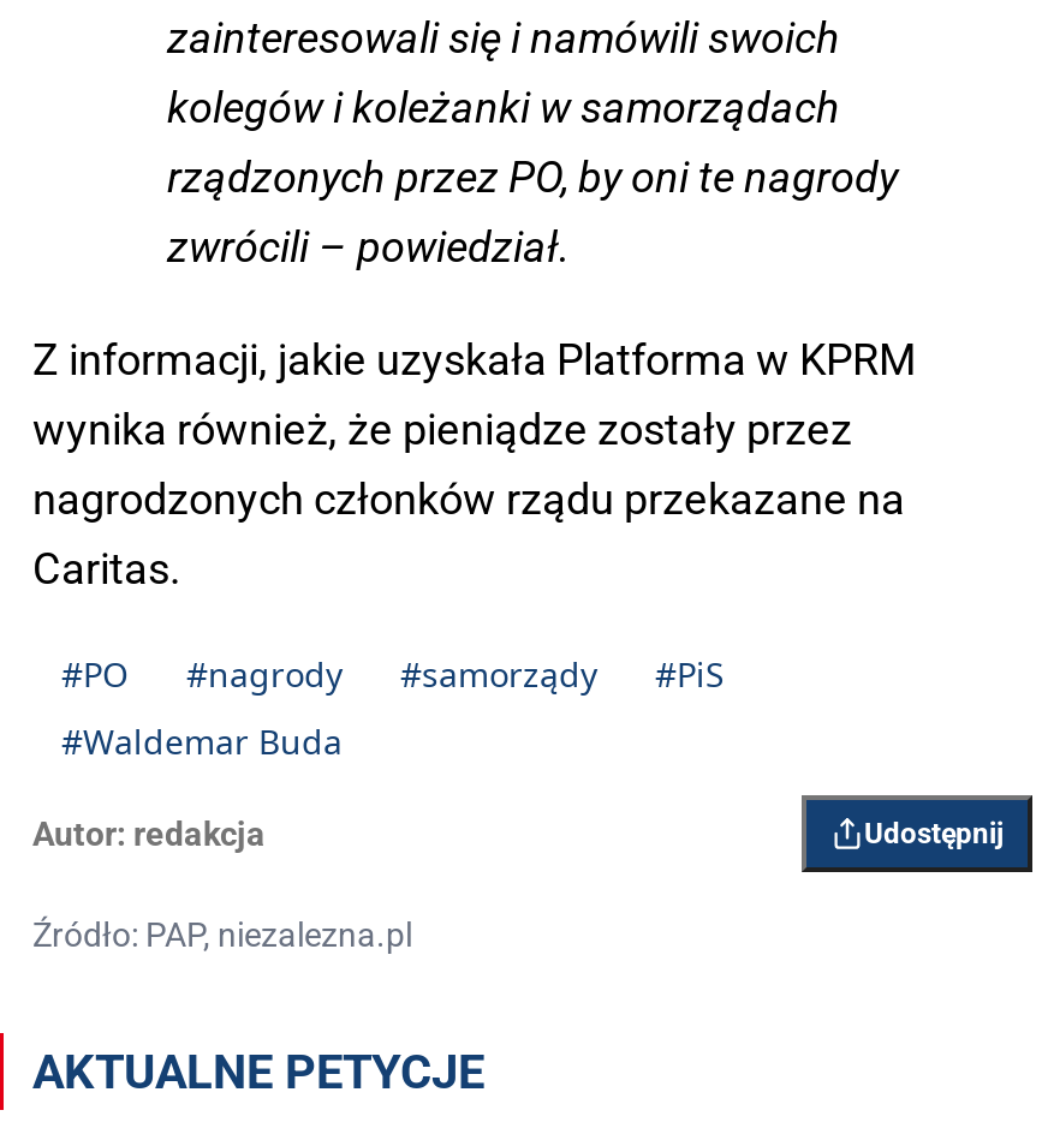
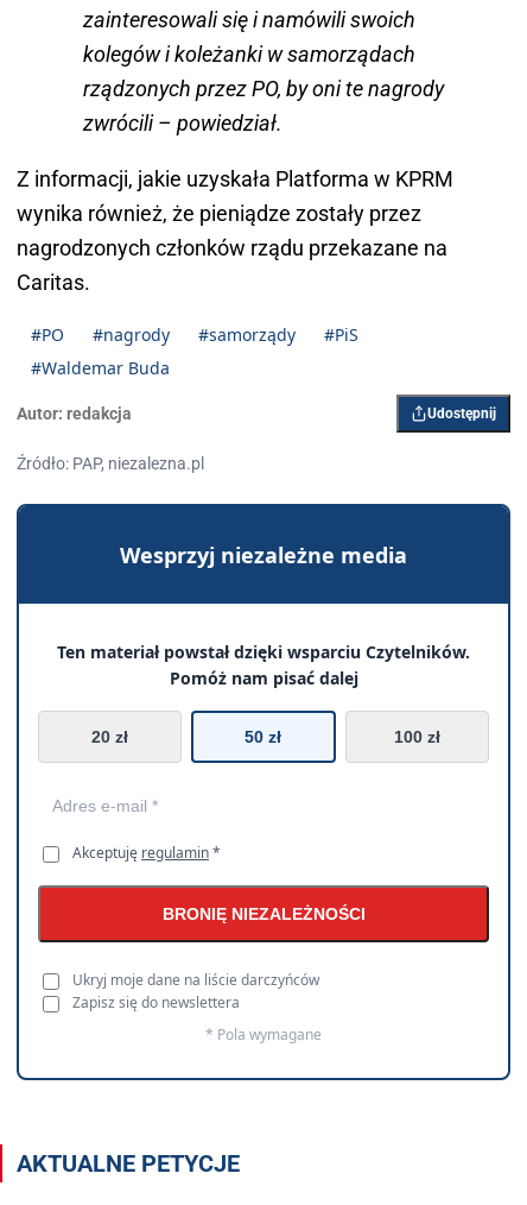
+ [image]
+ Wesprzyj niezależne media
+ Ten materiał powstał dzięki wsparciu Czytelników.
+ Pomóż nam pisać dalej
+ 20 zł
+ 50 zł
+ 100 zł

+ Akceptuję regulamin *
+ BRONIĘ NIEZALEŻNOŚCI
+ Ukryj moje dane na liście darczyńców
+ Zapisz się do newslettera
+ * Pola wymagane
